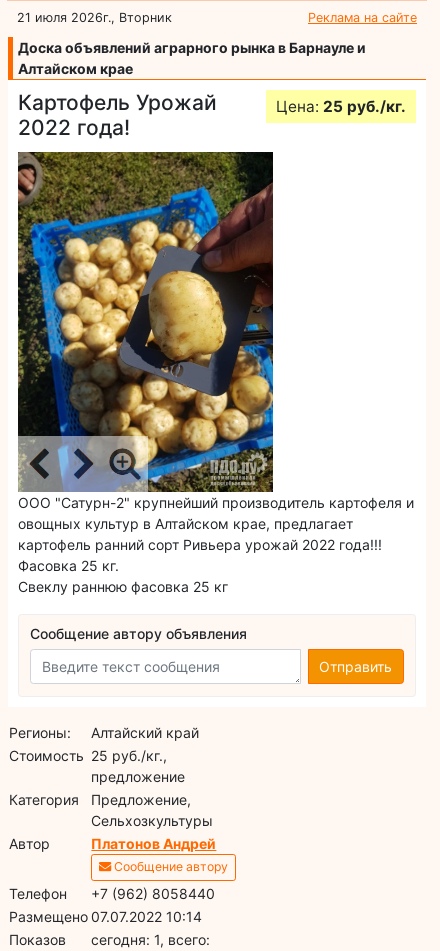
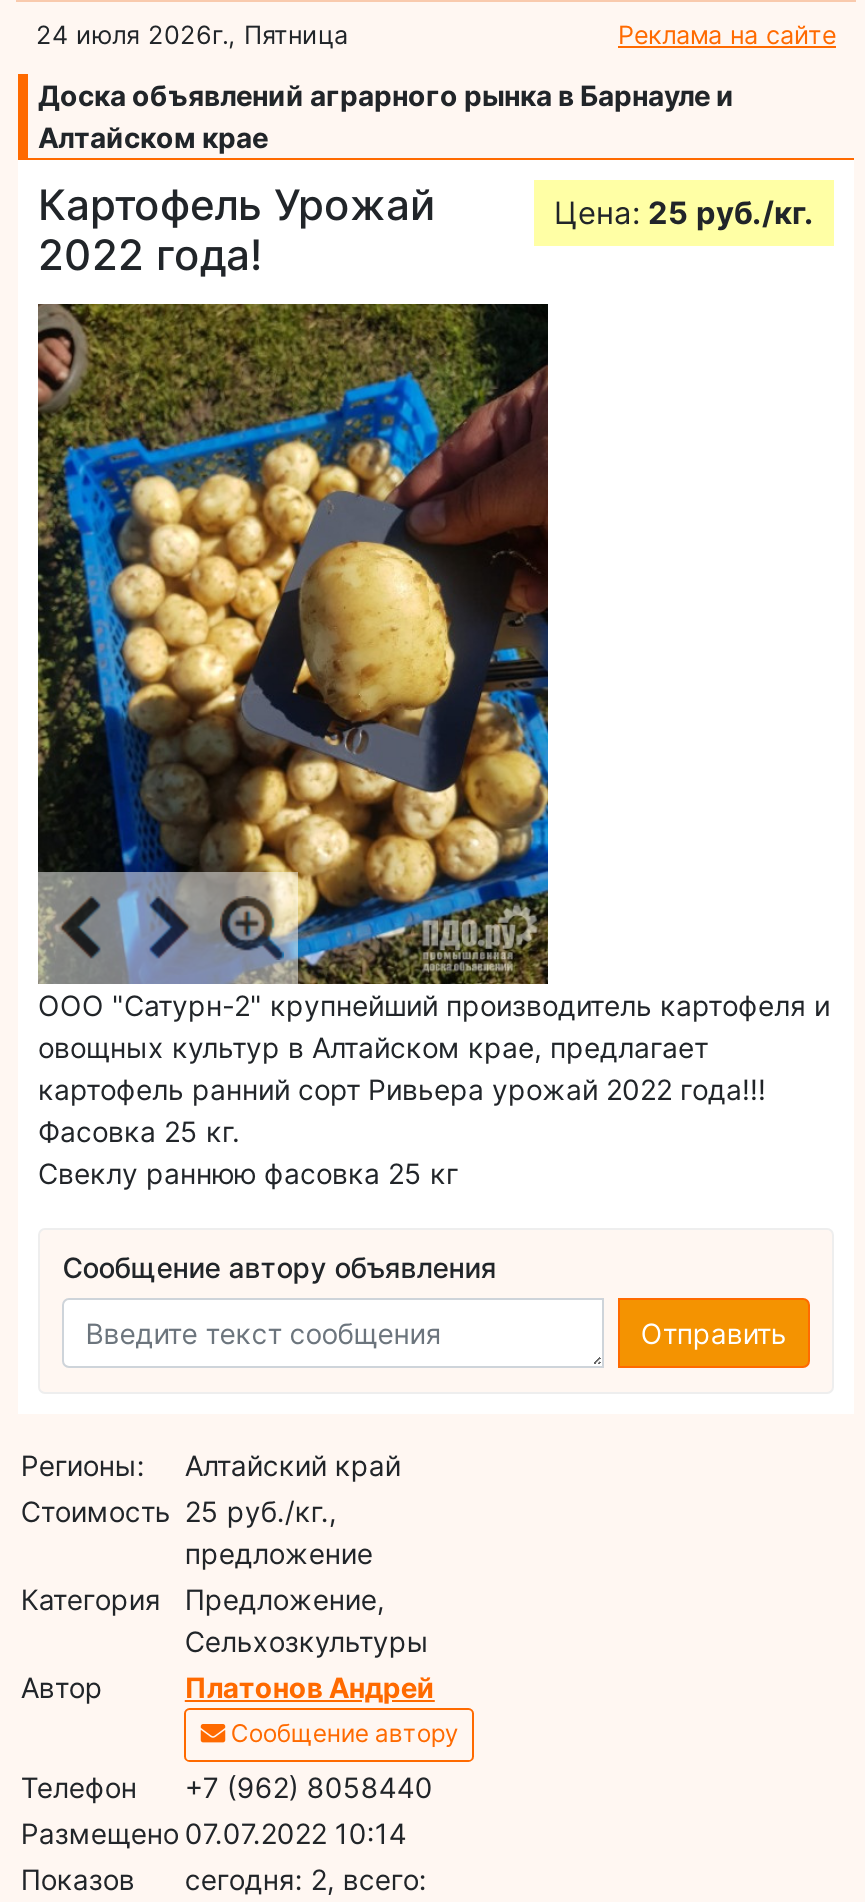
- 21 июля 2026г., Вторник
+ 24 июля 2026г., Пятница

- cегодня: 1, всего:
+ cегодня: 2, всего:
